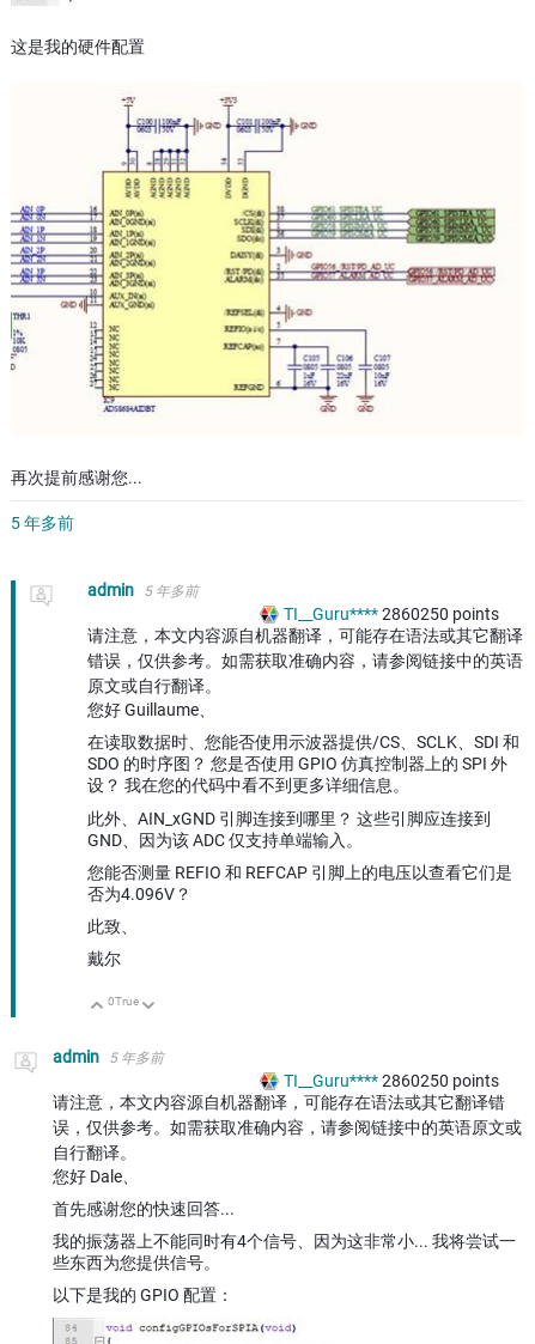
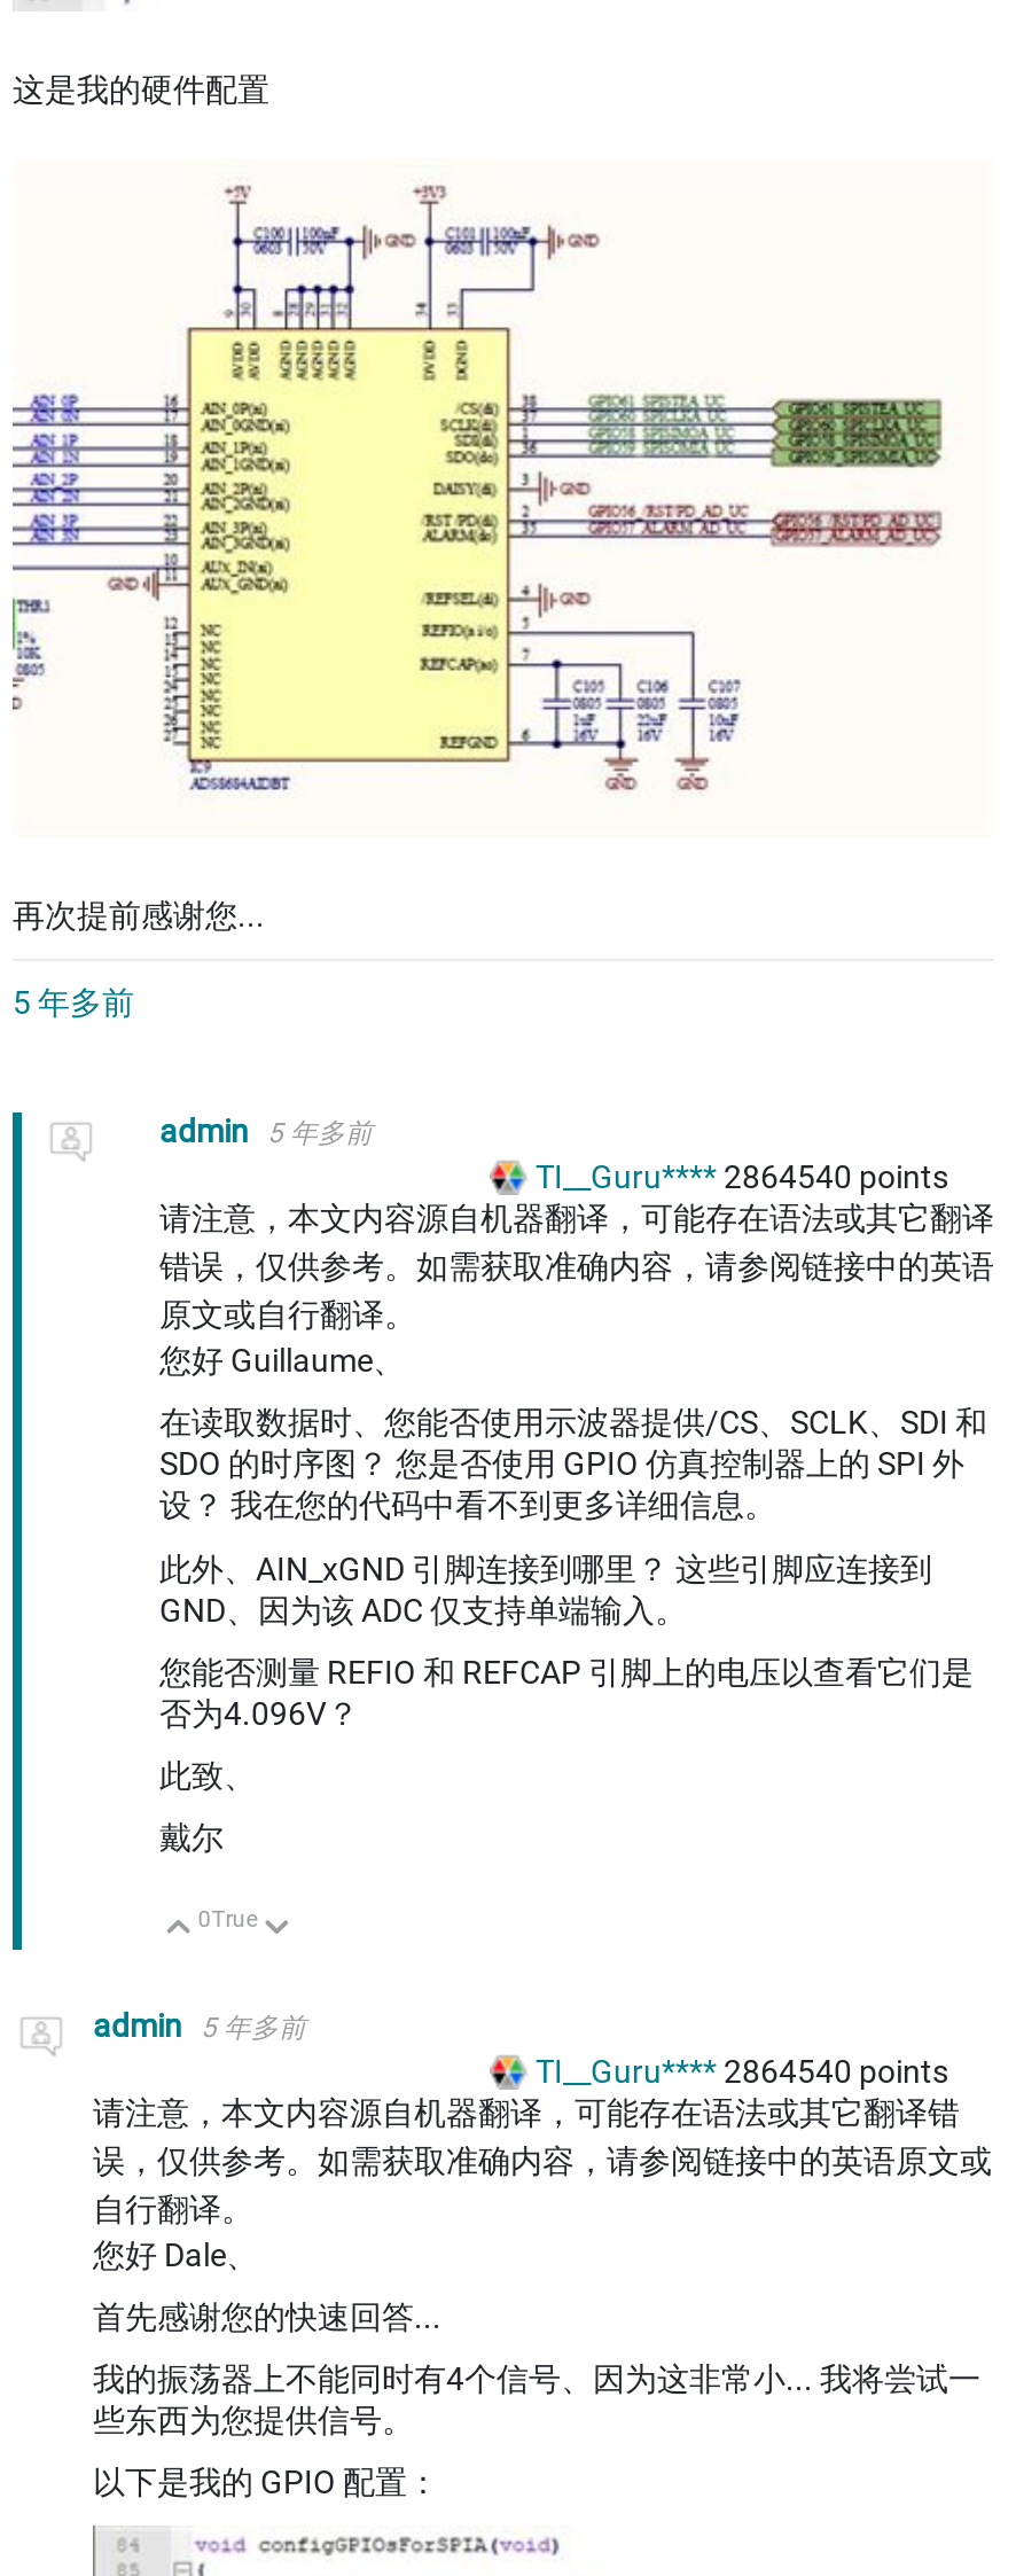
- TI__Guru**** 2860250 points
+ TI__Guru**** 2864540 points

- TI__Guru**** 2860250 points
+ TI__Guru**** 2864540 points
